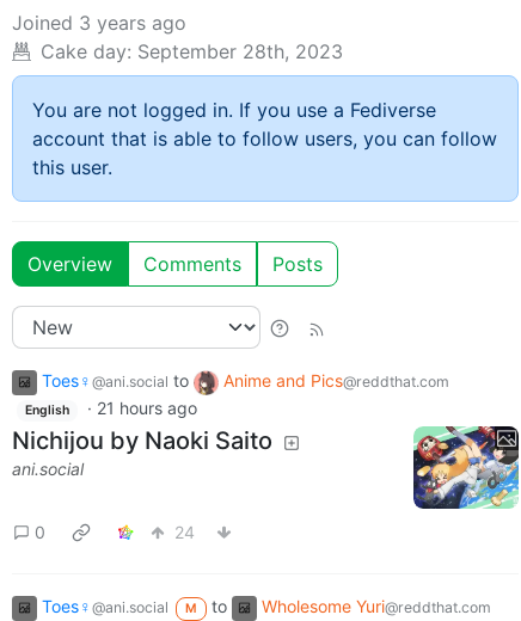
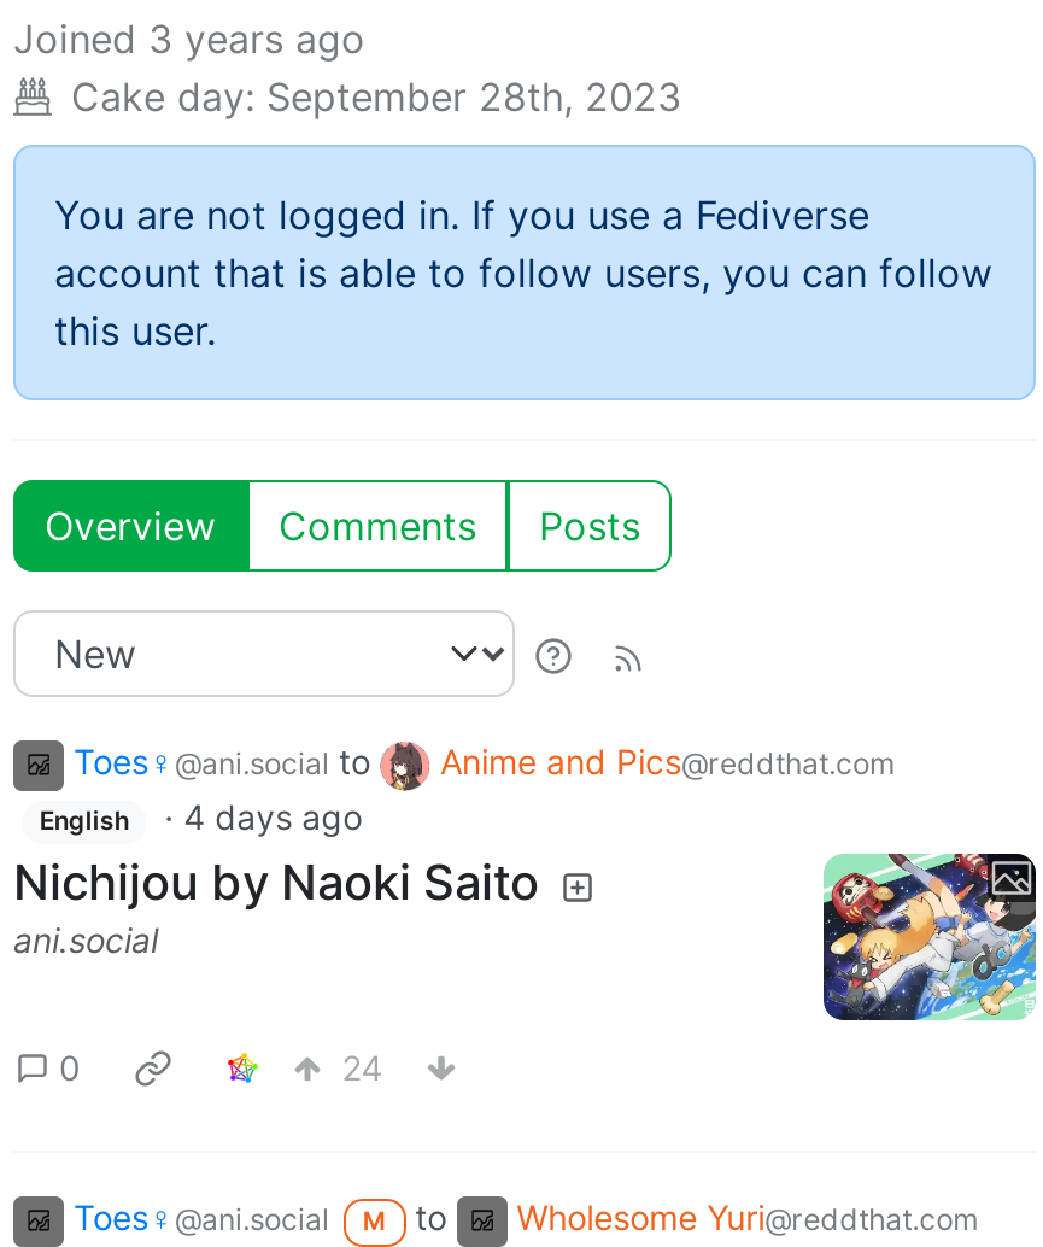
- English · 21 hours ago
+ English · 4 days ago
